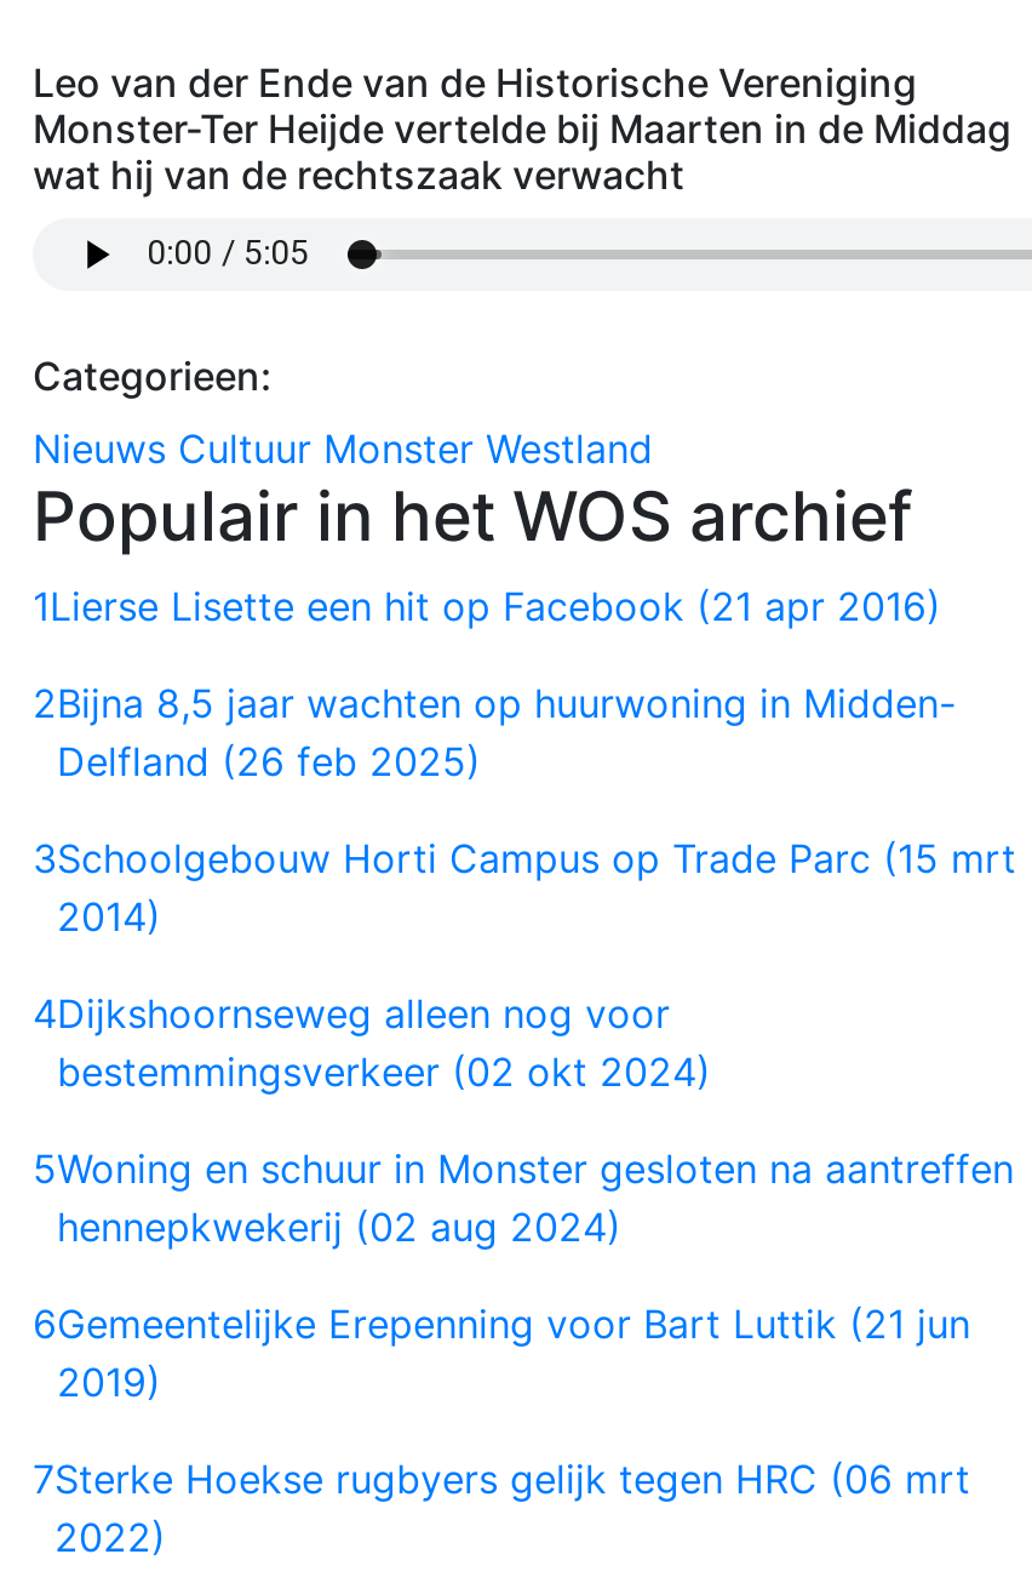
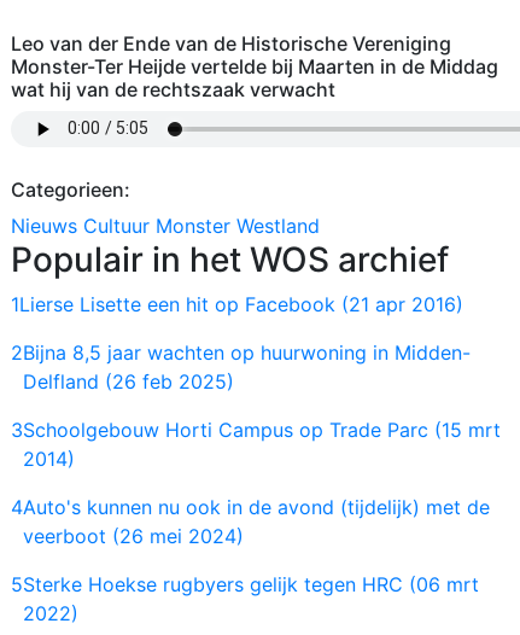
- 4Dijkshoornseweg alleen nog voor
- bestemmingsverkeer (02 okt 2024)
- 5Woning en schuur in Monster gesloten na aantreffen
- hennepkwekerij (02 aug 2024)
- 6Gemeentelijke Erepenning voor Bart Luttik (21 jun
- 2019)
- 7Sterke Hoekse rugbyers gelijk tegen HRC (06 mrt
+ 4Auto's kunnen nu ook in de avond (tijdelijk) met de
+ veerboot (26 mei 2024)
+ 5Sterke Hoekse rugbyers gelijk tegen HRC (06 mrt
